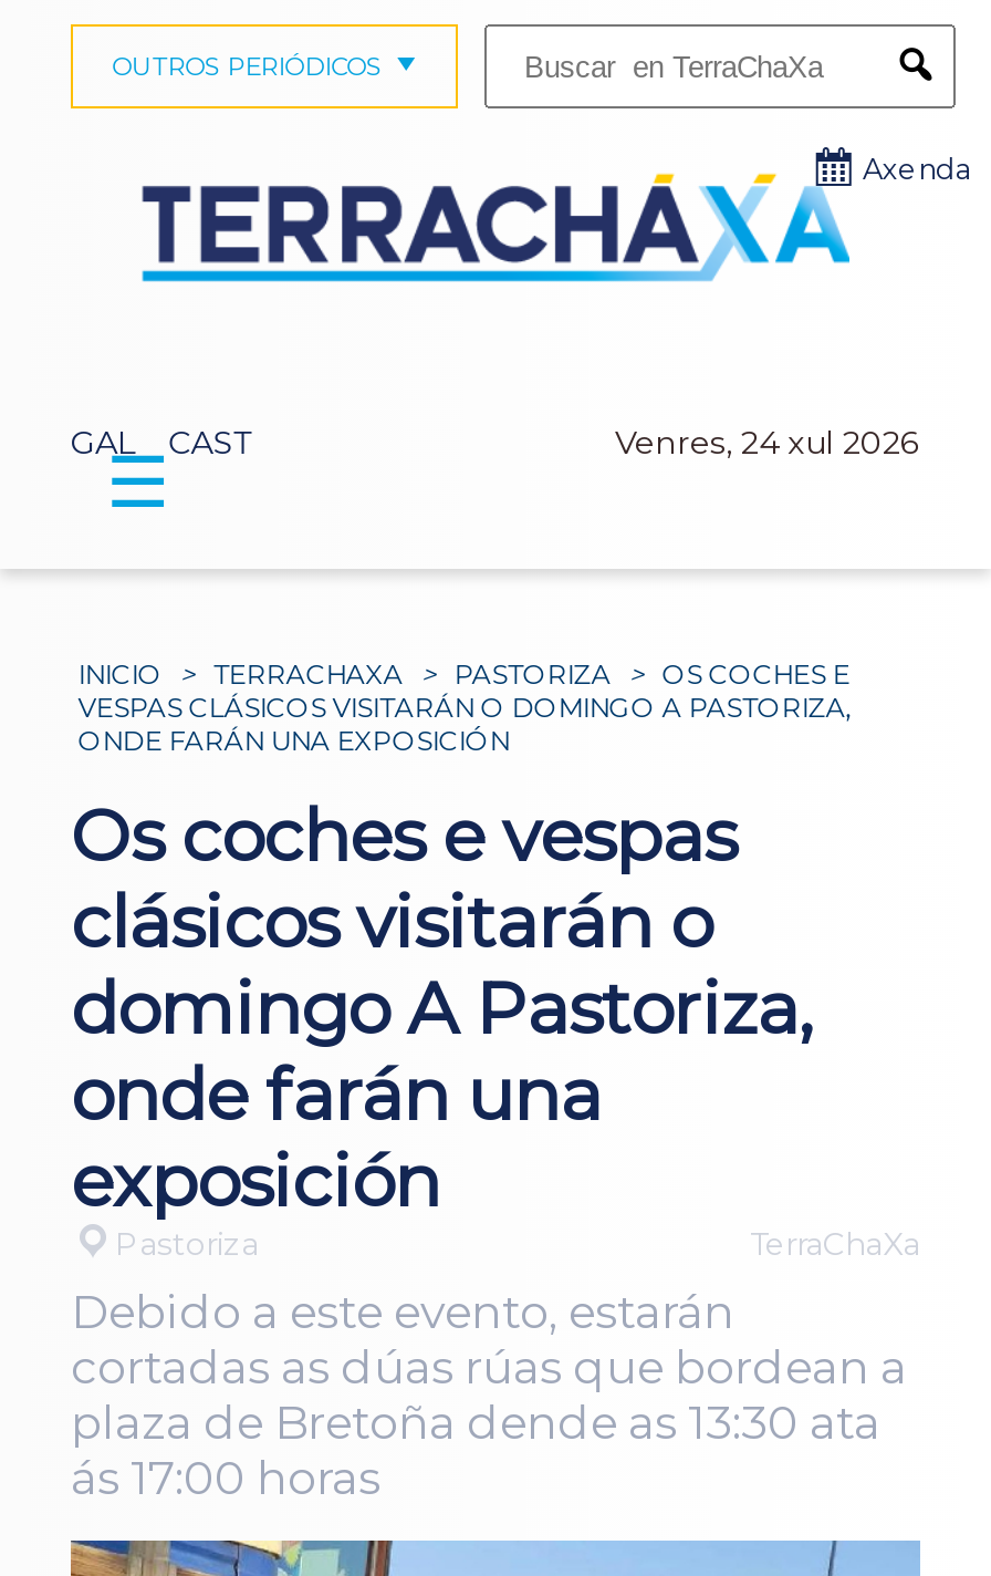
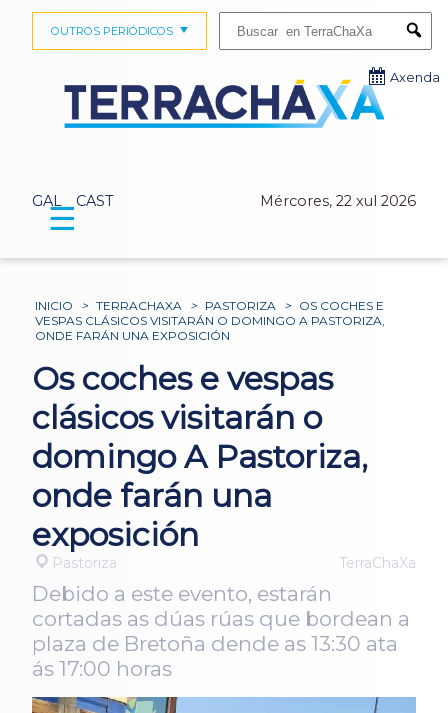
- Venres, 24 xul 2026
+ Mércores, 22 xul 2026
